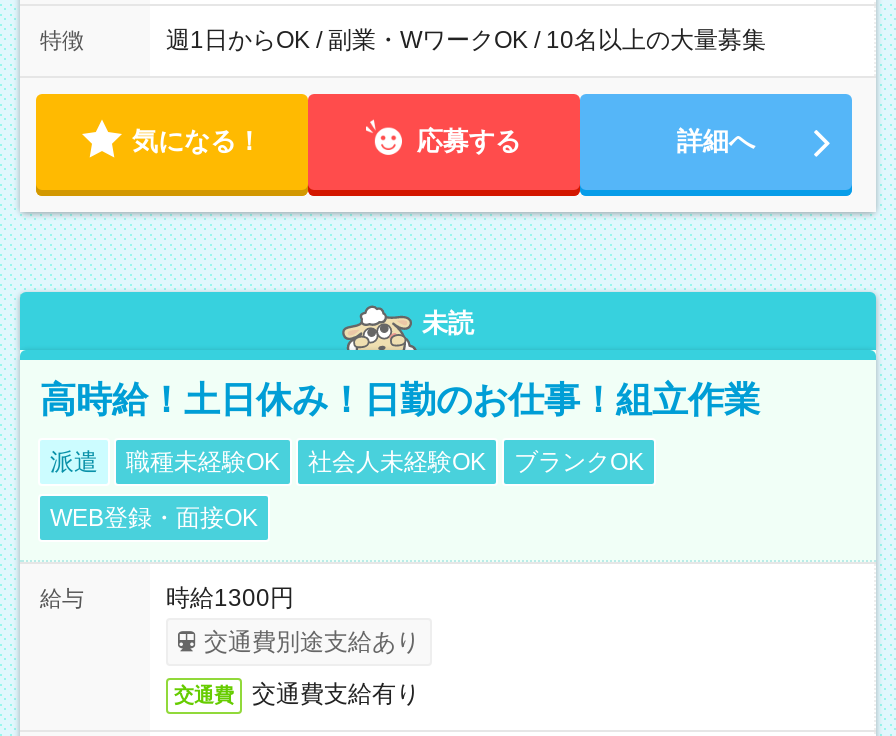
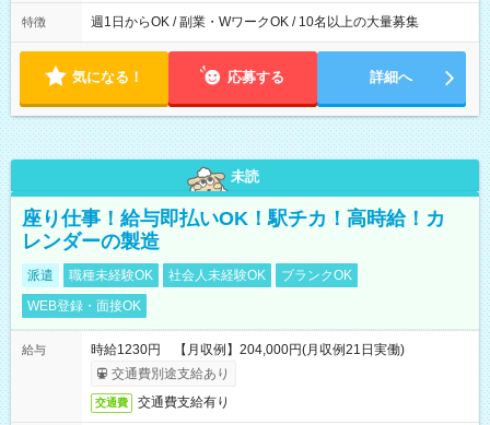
- 高時給！土日休み！日勤のお仕事！組立作業
+ 座り仕事！給与即払いOK！駅チカ！高時給！カ
+ レンダーの製造

- 時給1300円
+ 時給1230円 【月収例】204,000円(月収例21日実働)
